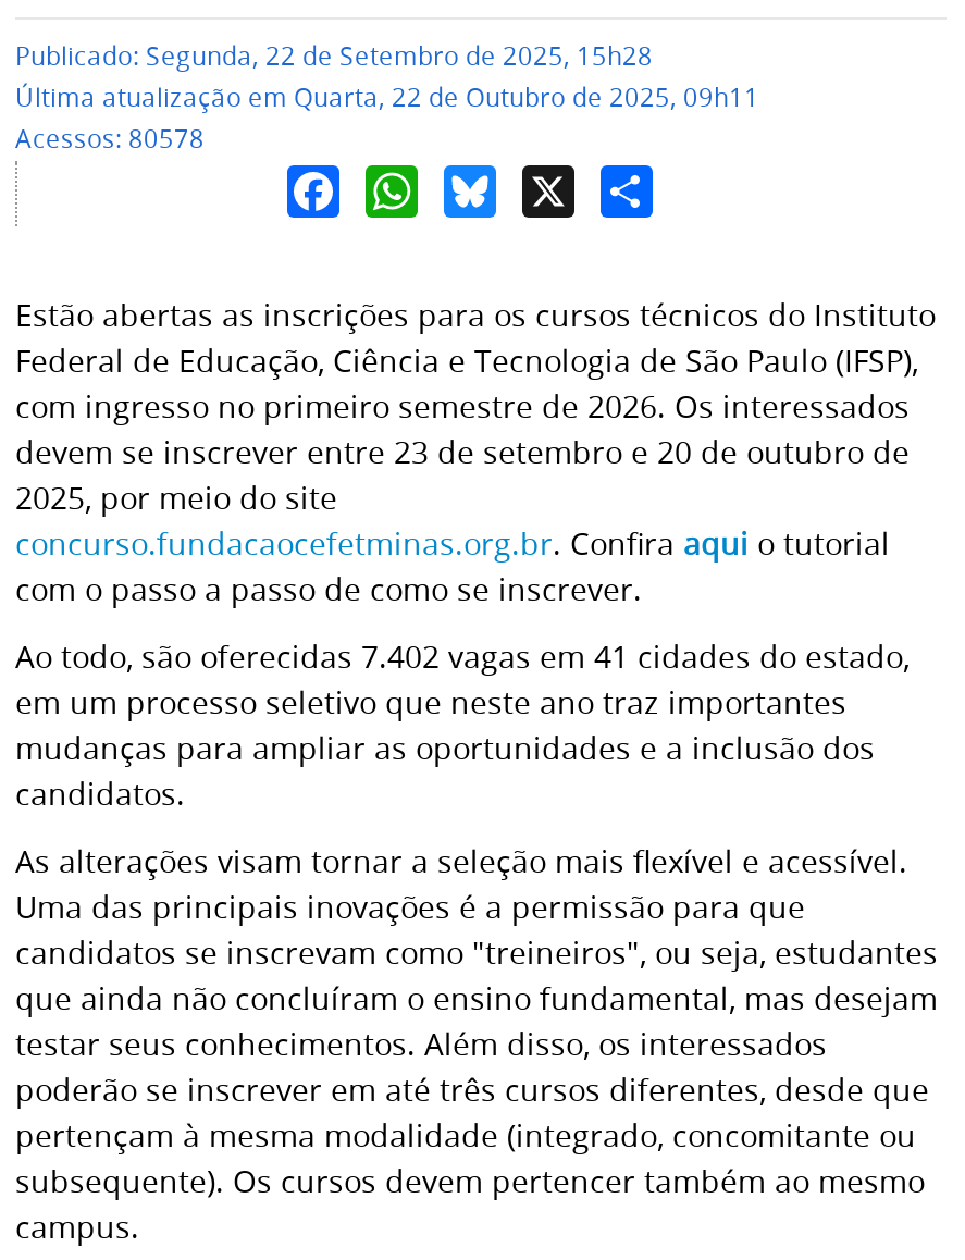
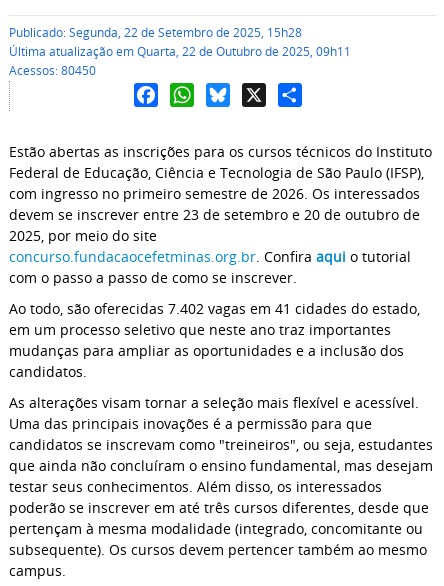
- Acessos: 80578
+ Acessos: 80450
